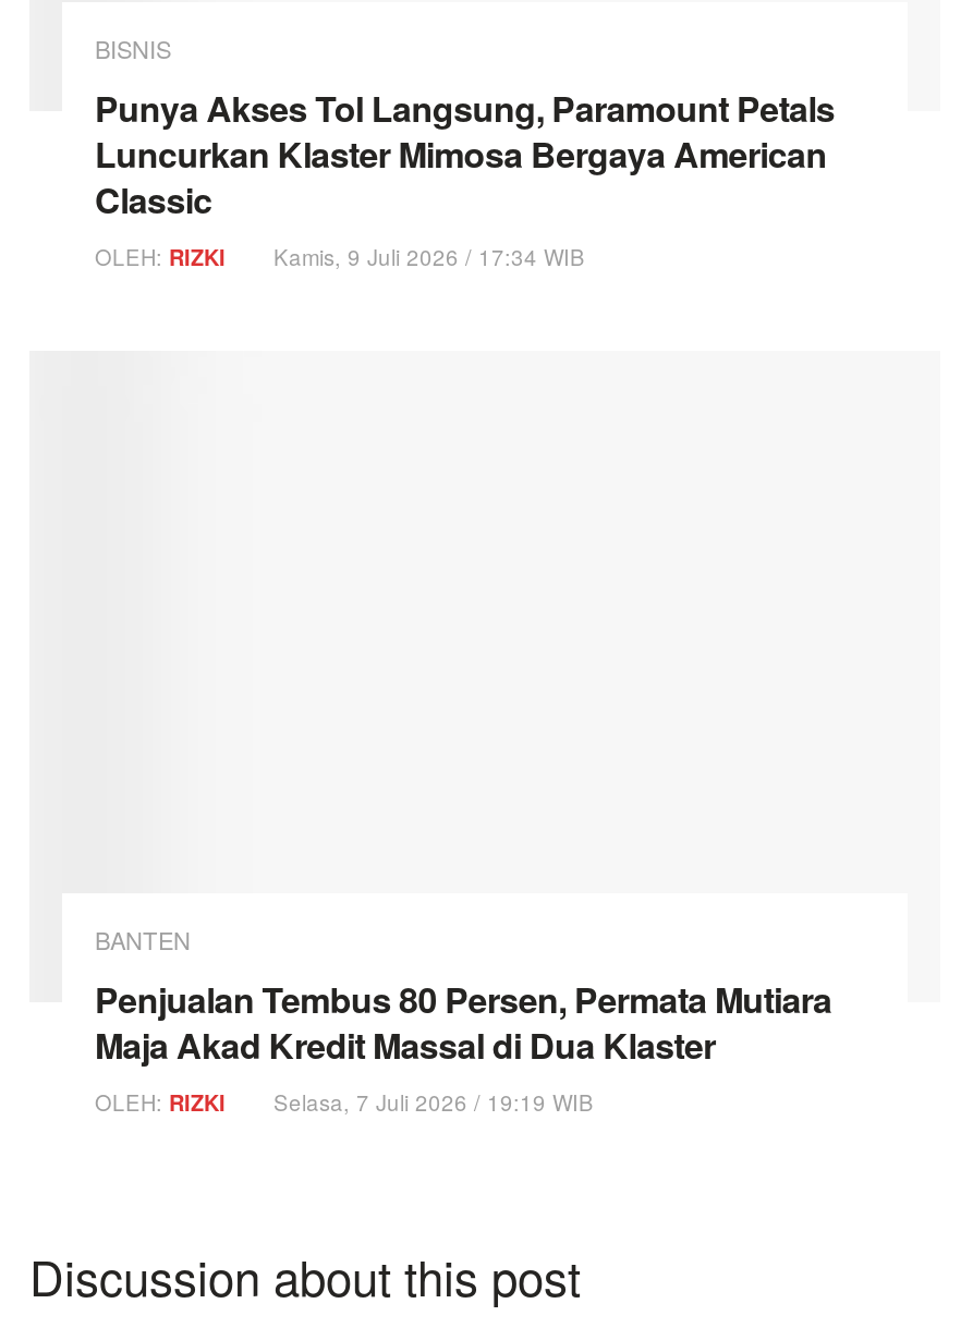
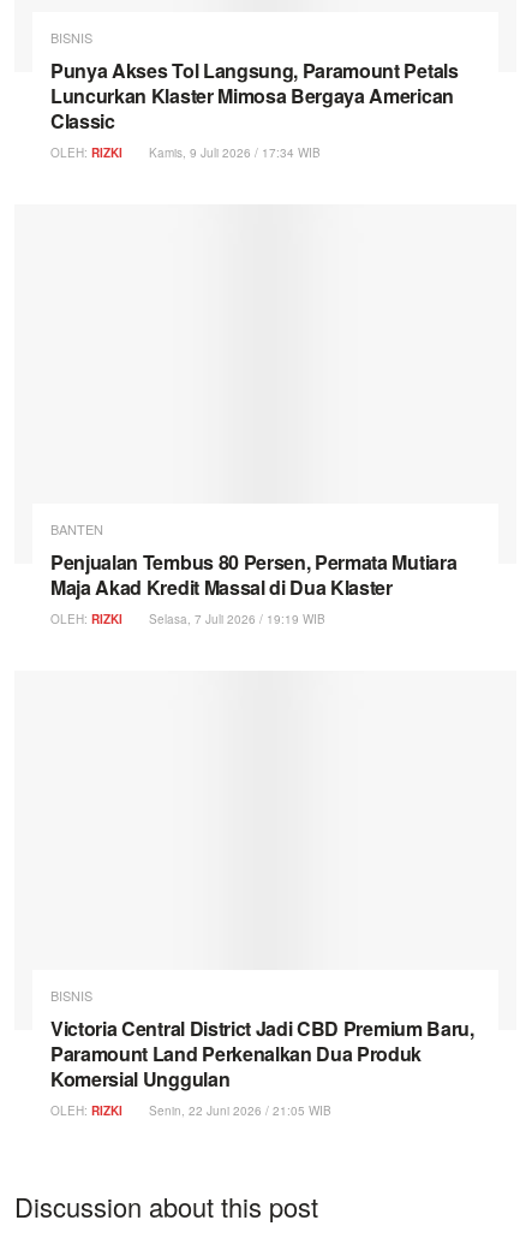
+ BISNIS
+ Victoria Central District Jadi CBD Premium Baru,
+ Paramount Land Perkenalkan Dua Produk
+ Komersial Unggulan
+ OLEH: RIZKI
+ Senin, 22 Juni 2026 / 21:05 WIB
